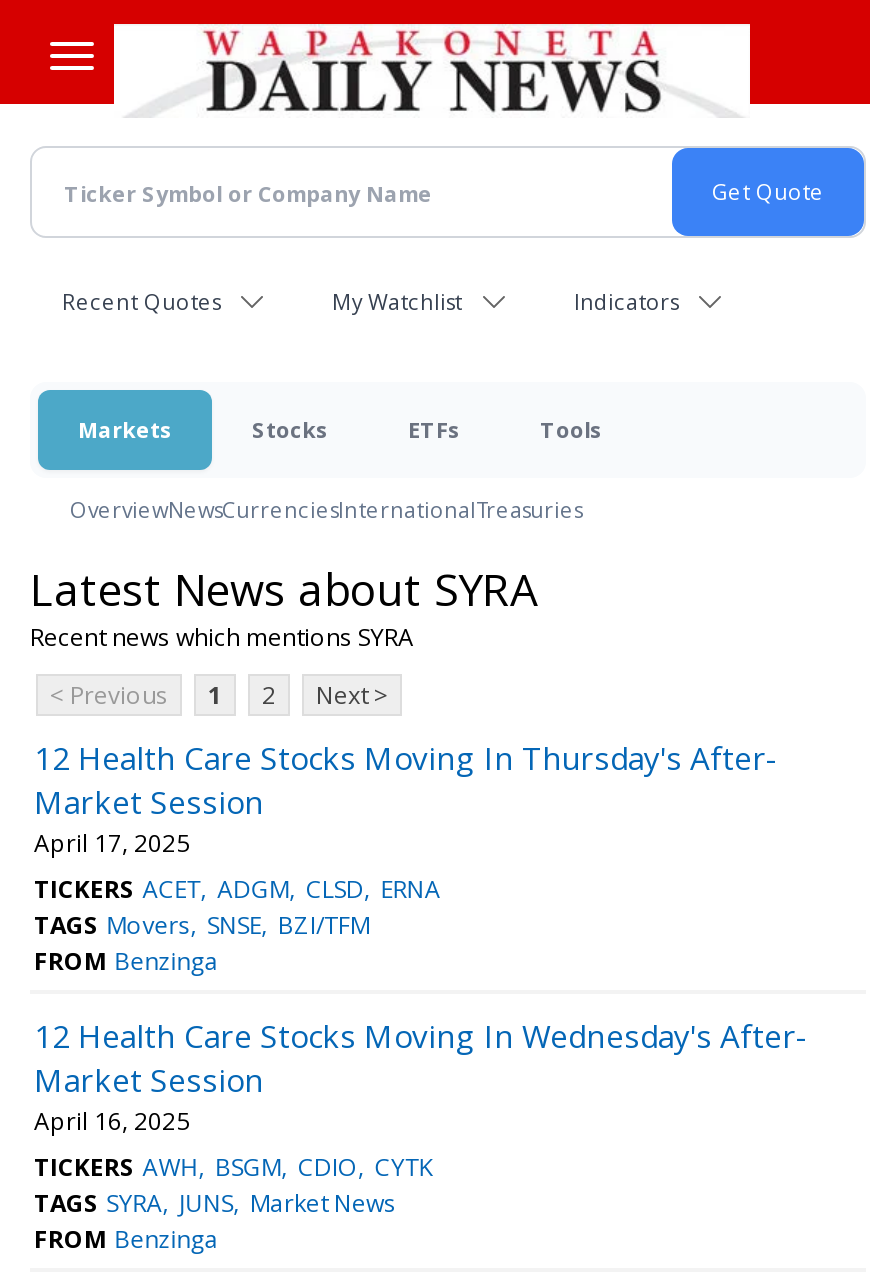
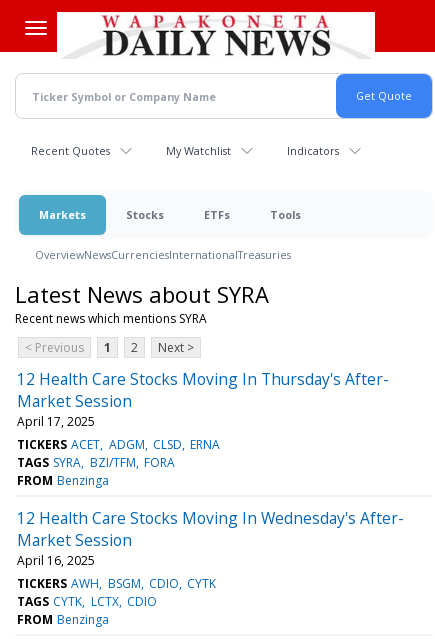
- TAGS Movers SNSE BZI/TFM
+ TAGS SYRA BZI/TFM FORA

- TAGS SYRA JUNS Market News
+ TAGS CYTK LCTX CDIO
